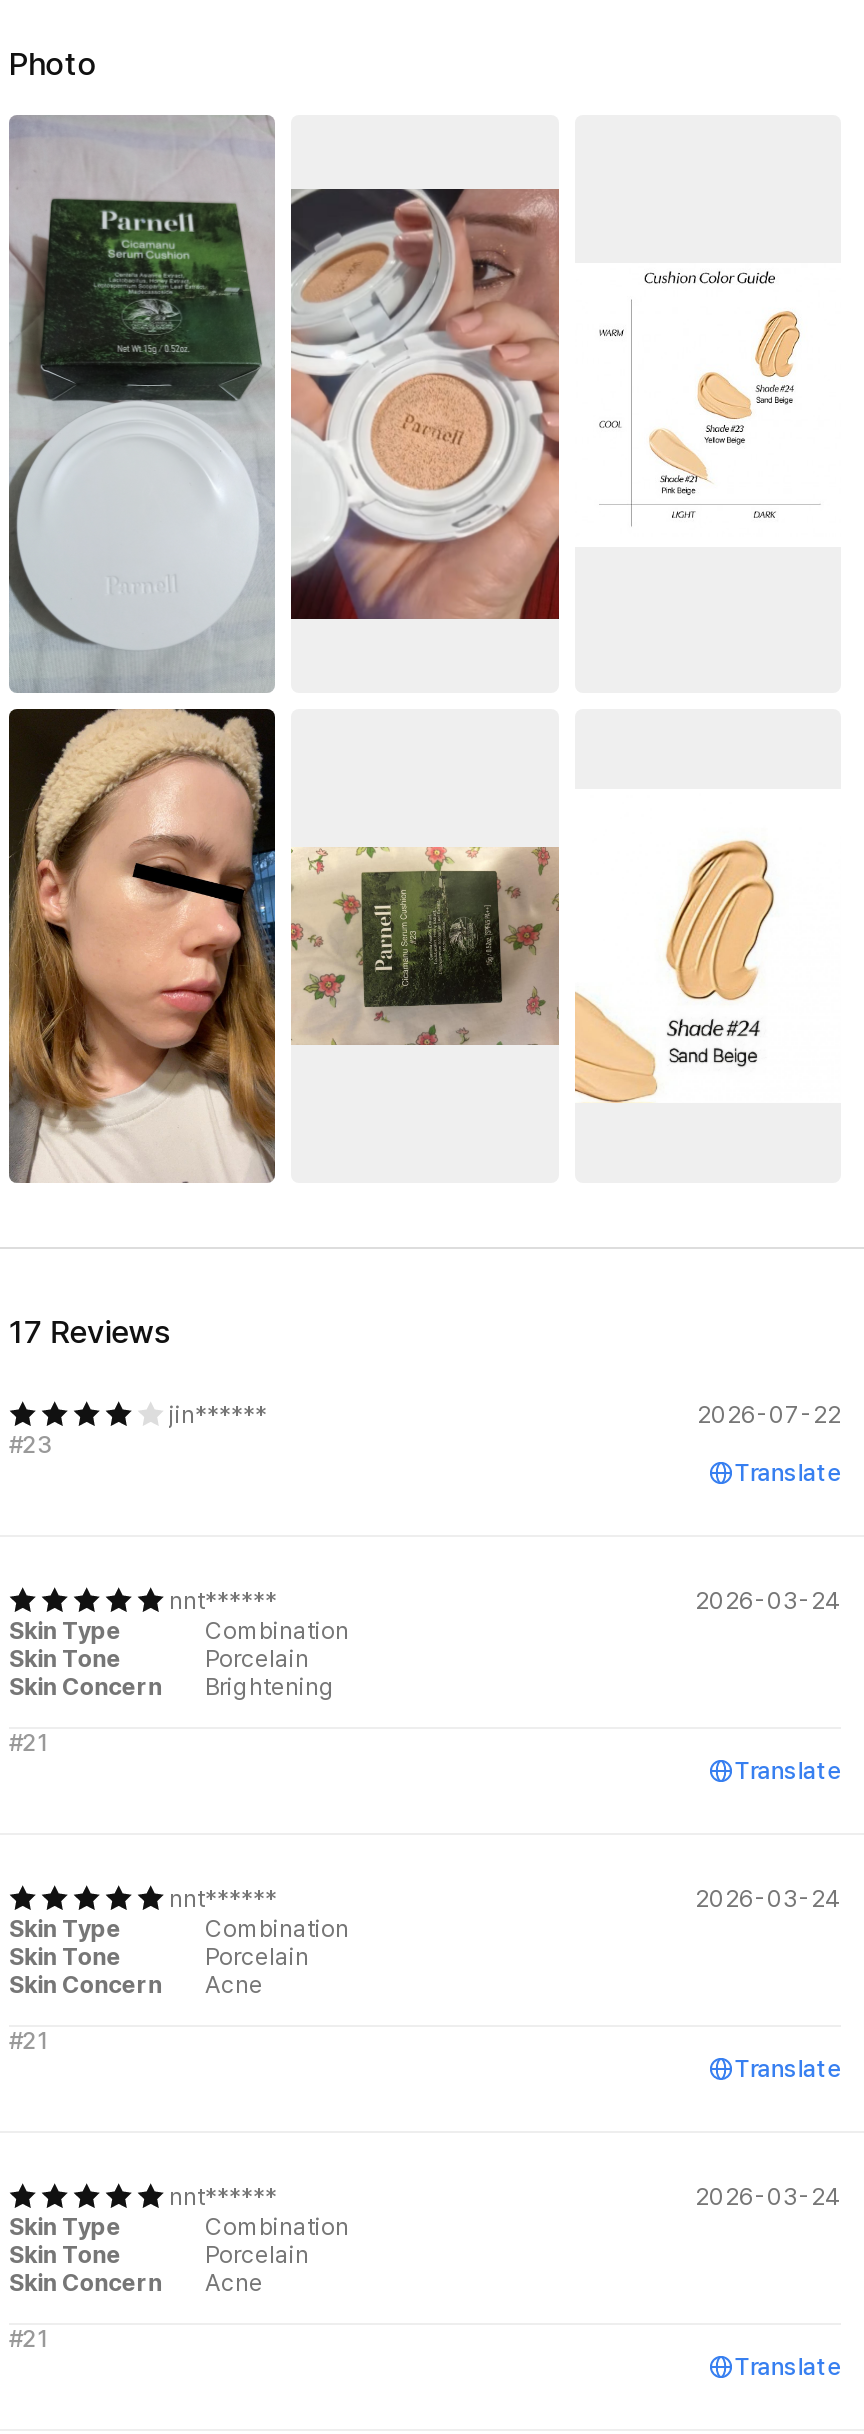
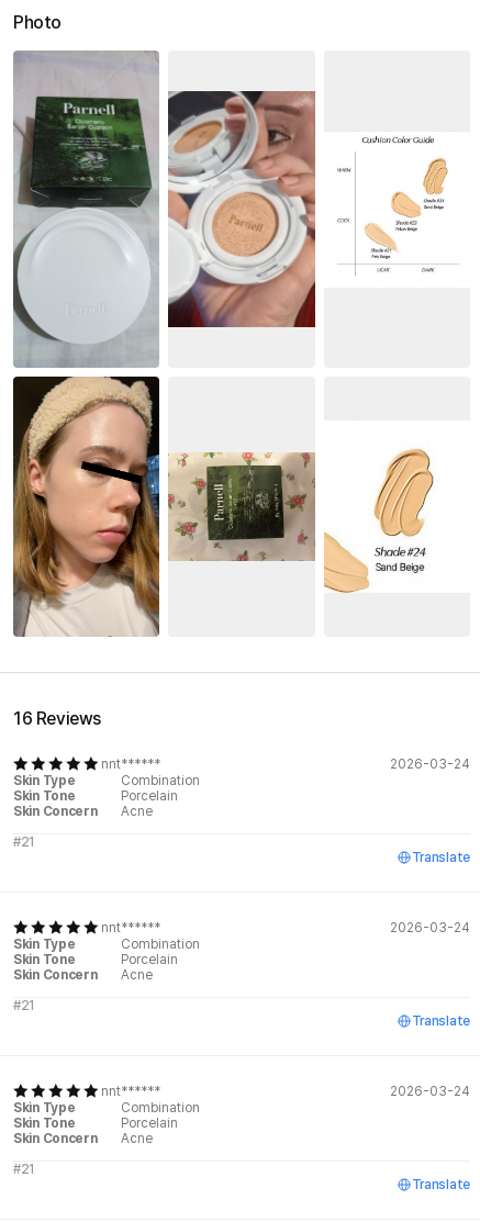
- 17 Reviews
- jin******
- 2026-07-22
- #23
- Translate
+ 16 Reviews

- Brightening
+ Acne
